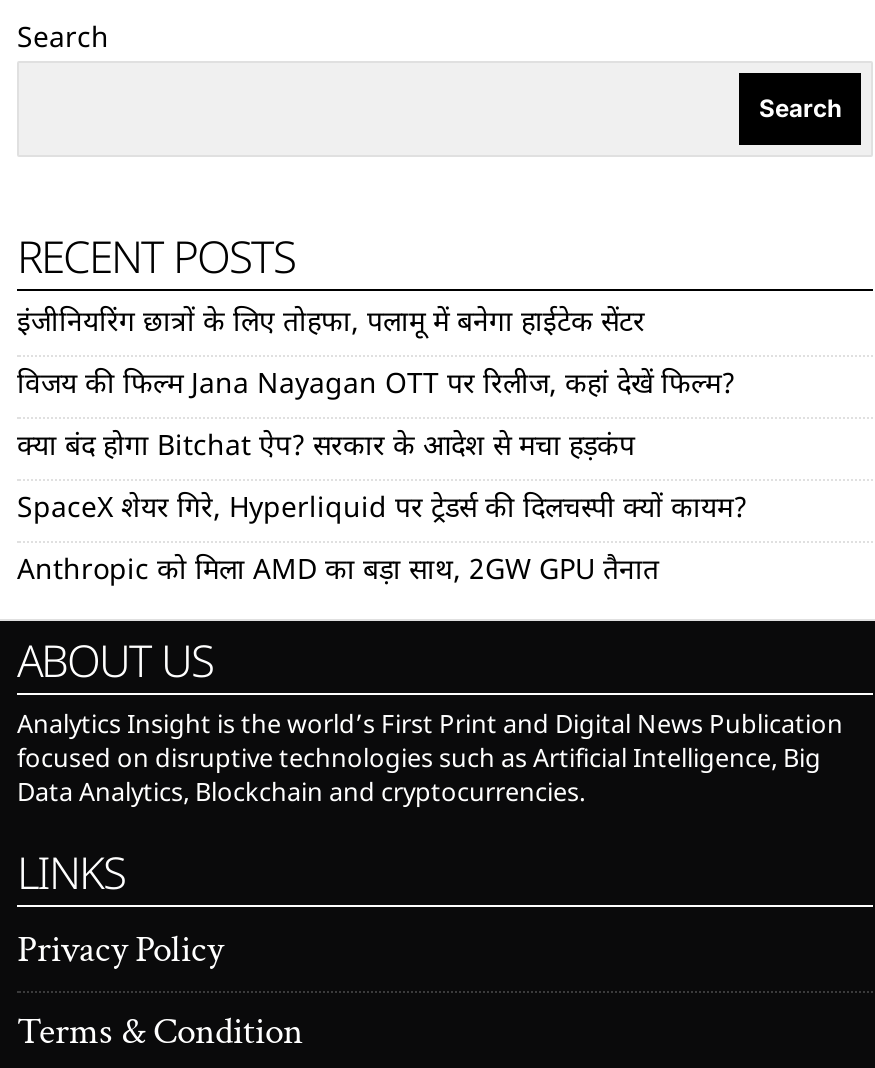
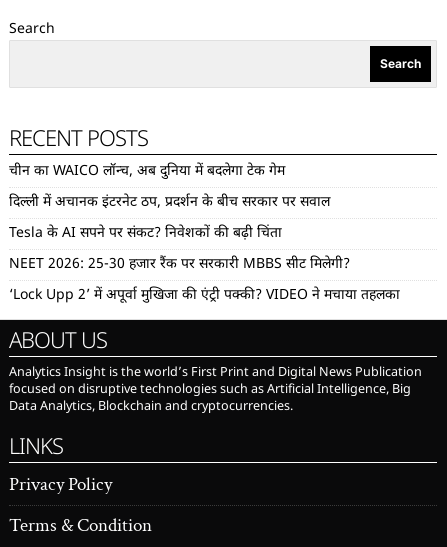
- इंजीनियरिंग छात्रों के लिए तोहफा, पलामू में बनेगा हाईटेक सेंटर
+ चीन का WAICO लॉन्च, अब दुनिया में बदलेगा टेक गेम

- विजय की फिल्म Jana Nayagan OTT पर रिलीज, कहां देखें फिल्म?
+ दिल्ली में अचानक इंटरनेट ठप, प्रदर्शन के बीच सरकार पर सवाल

- क्या बंद होगा Bitchat ऐप? सरकार के आदेश से मचा हड़कंप
+ Tesla के AI सपने पर संकट? निवेशकों की बढ़ी चिंता

- SpaceX शेयर गिरे, Hyperliquid पर ट्रेडर्स की दिलचस्पी क्यों कायम?
+ NEET 2026: 25-30 हजार रैंक पर सरकारी MBBS सीट मिलेगी?

- Anthropic को मिला AMD का बड़ा साथ, 2GW GPU तैनात
+ ‘Lock Upp 2’ में अपूर्वा मुखिजा की एंट्री पक्की? VIDEO ने मचाया तहलका
